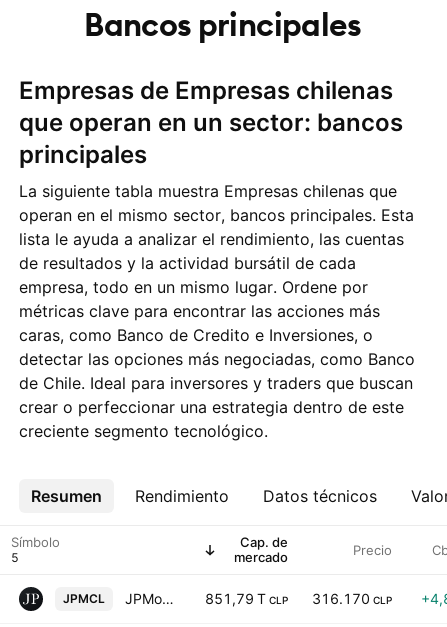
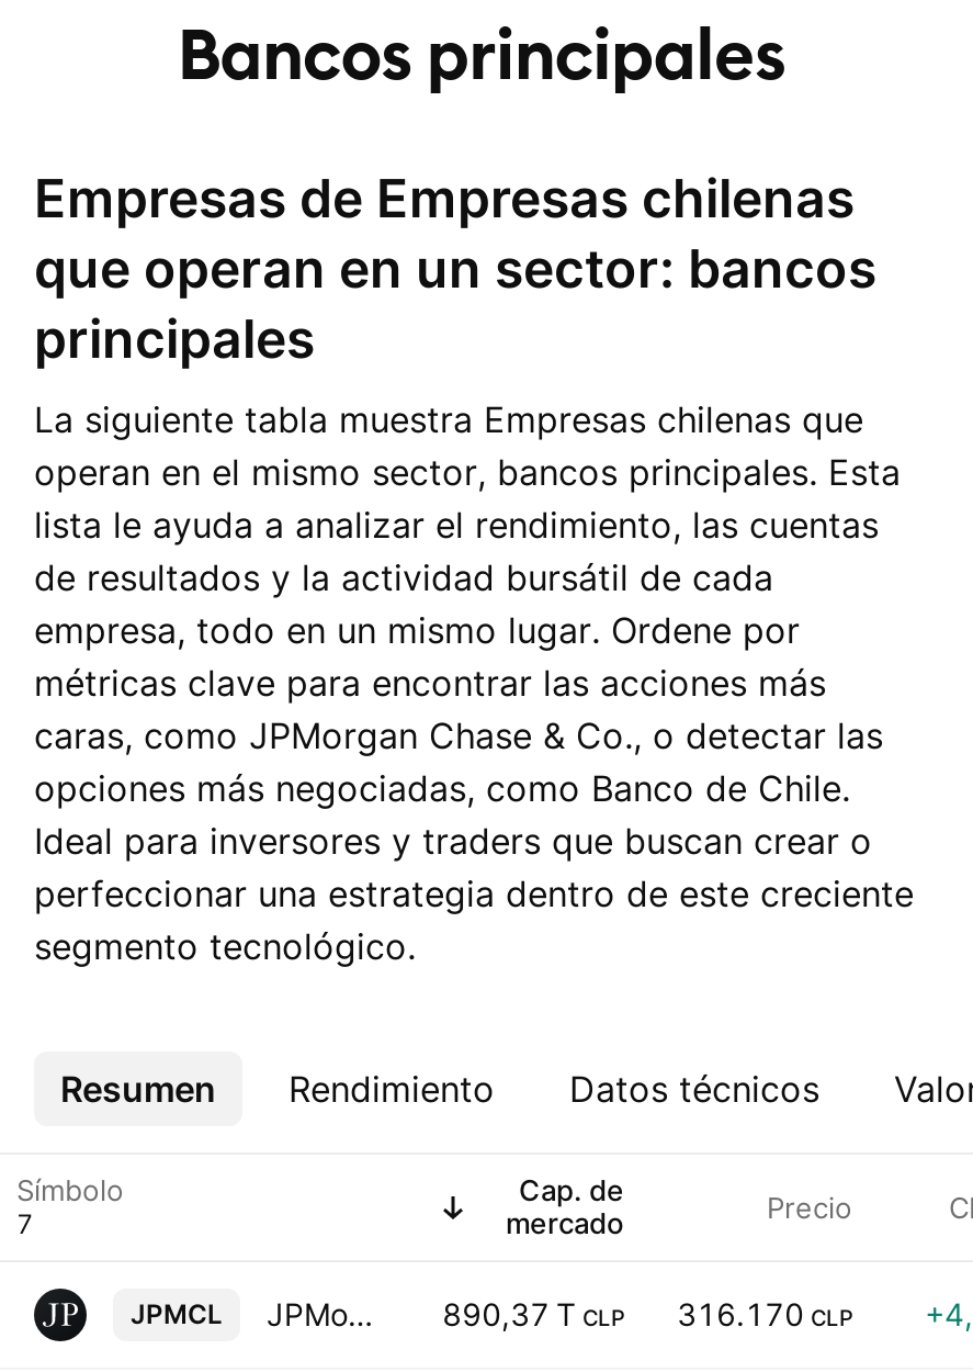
- caras, como Banco de Credito e Inversiones, o
- detectar las opciones más negociadas, como Banco
- de Chile. Ideal para inversores y traders que buscan
- crear o perfeccionar una estrategia dentro de este
- creciente segmento tecnológico.
+ caras, como JPMorgan Chase & Co., o detectar las
+ opciones más negociadas, como Banco de Chile.
+ Ideal para inversores y traders que buscan crear o
+ perfeccionar una estrategia dentro de este creciente
+ segmento tecnológico.

- 851,79 T CLP
+ 890,37 T CLP
